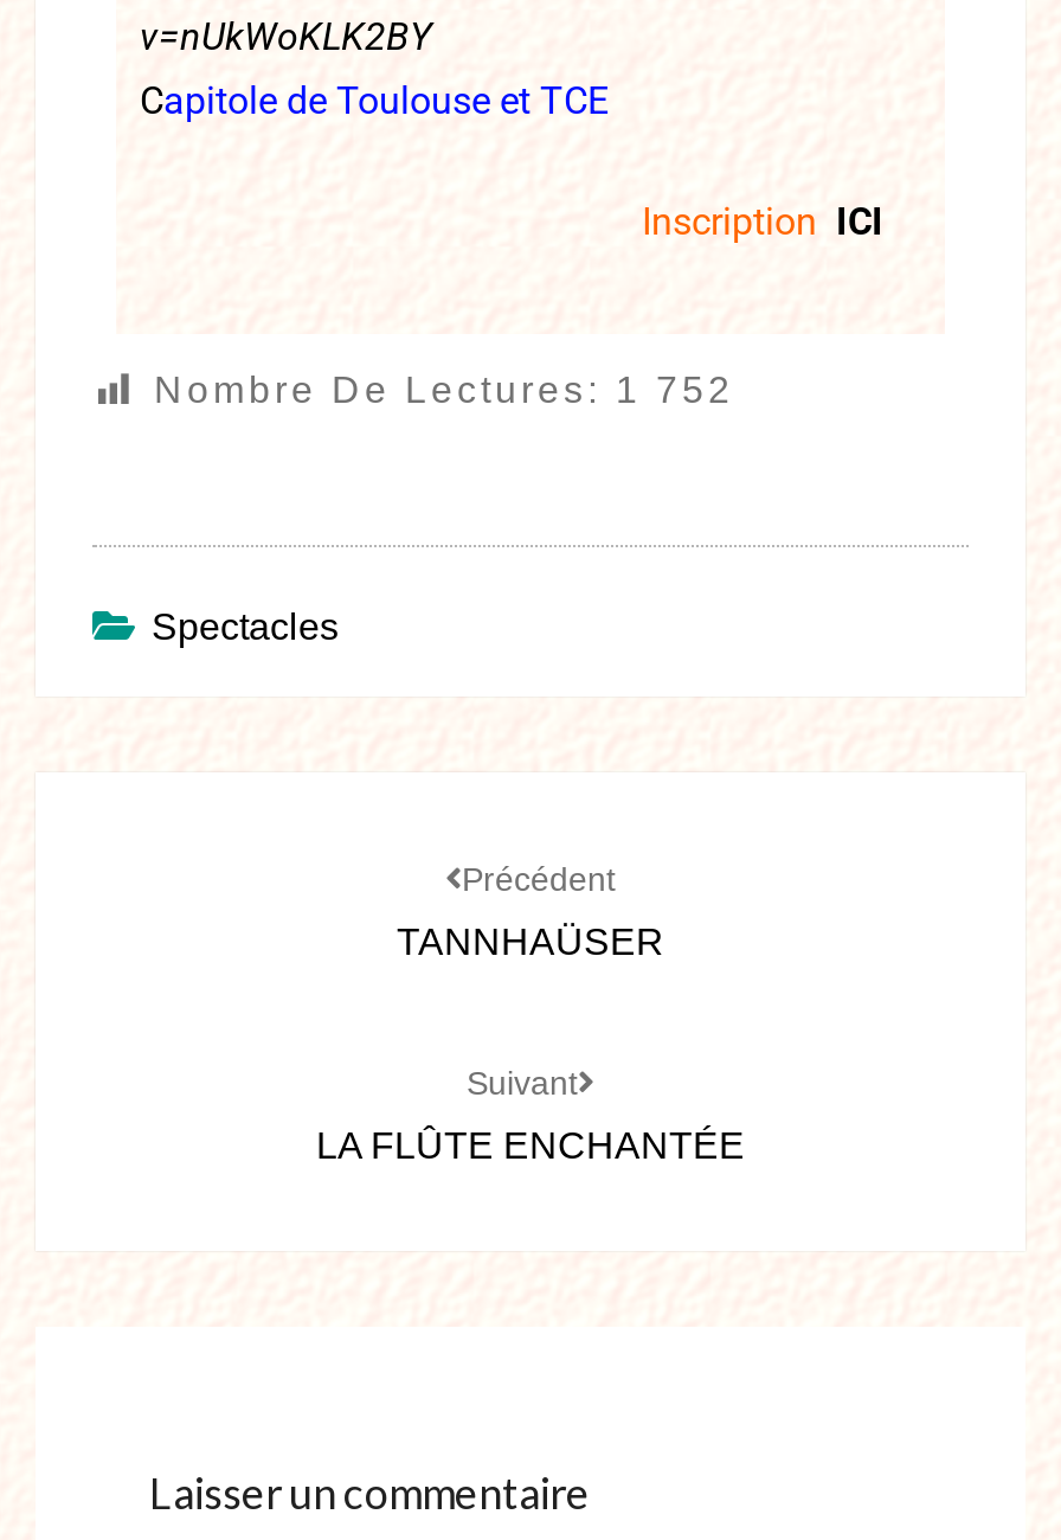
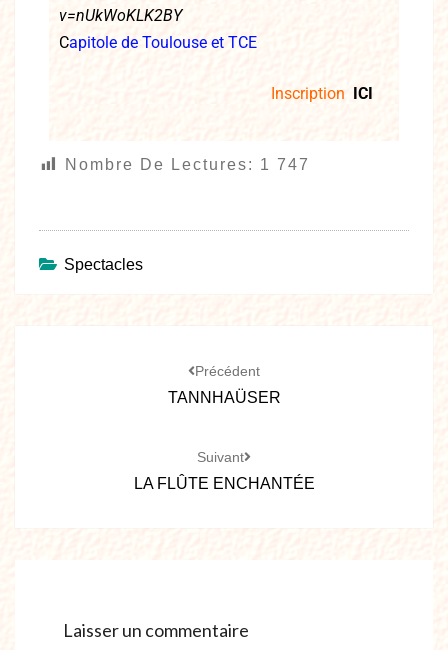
- Nombre De Lectures: 1 752
+ Nombre De Lectures: 1 747
